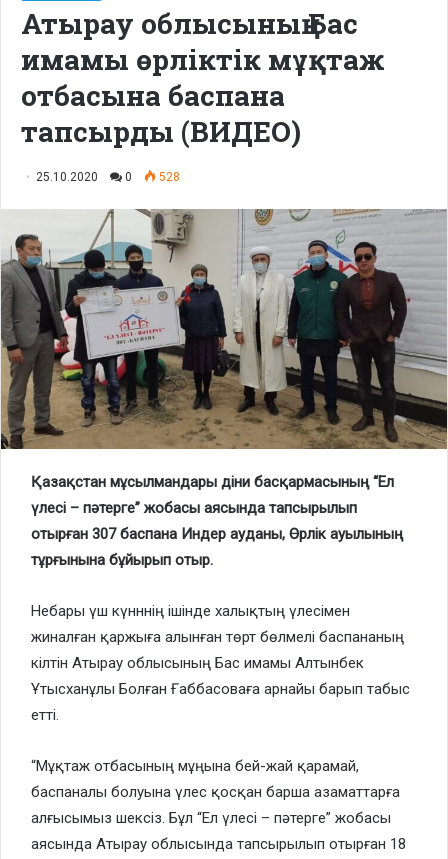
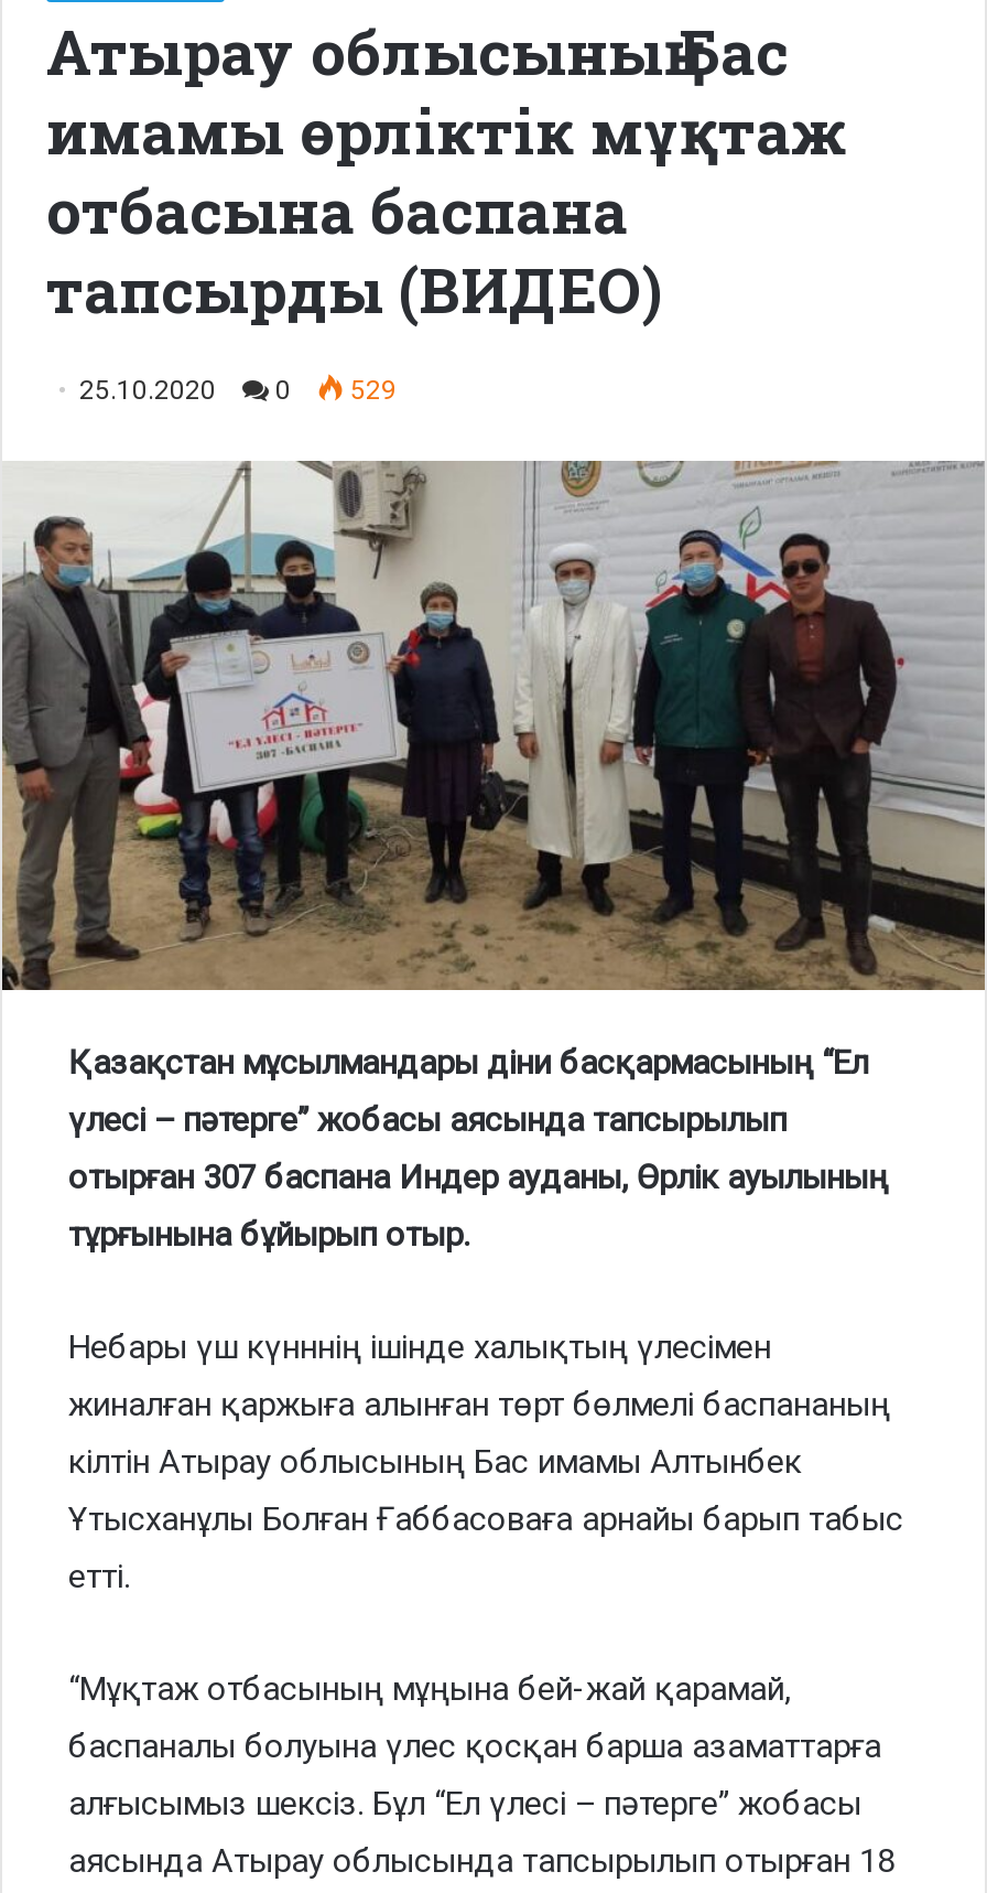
- 25.10.2020 0 528
+ 25.10.2020 0 529
